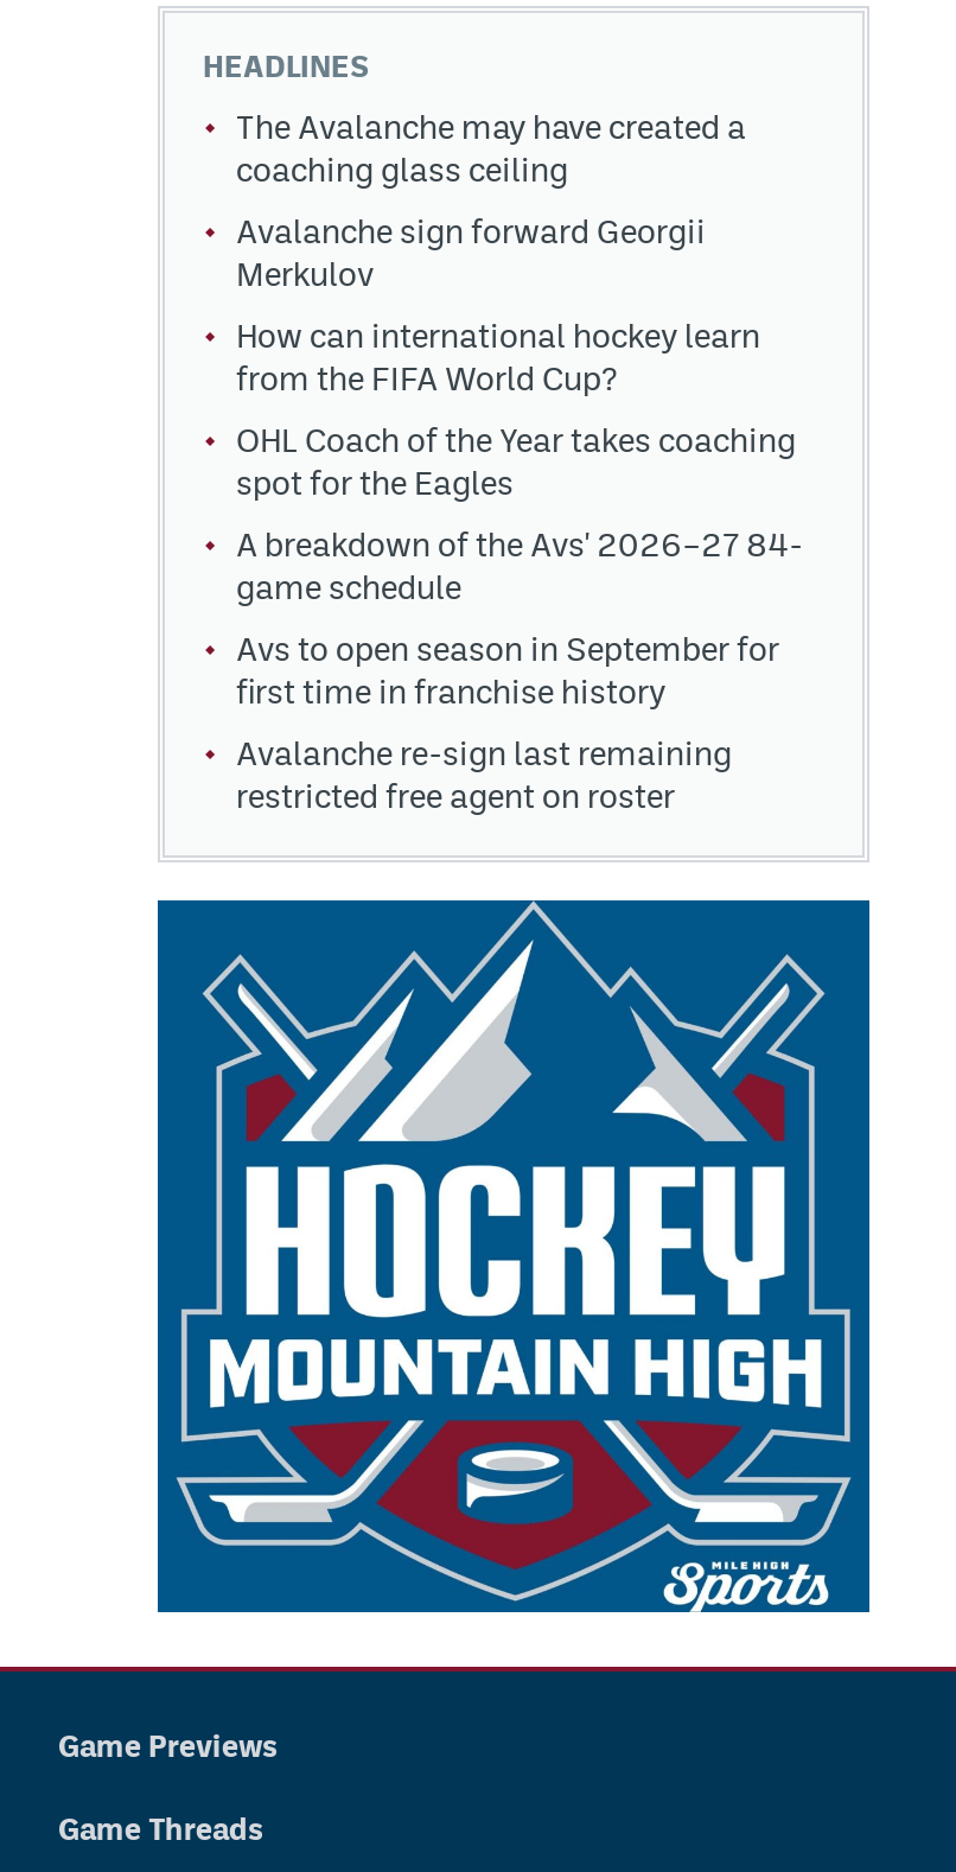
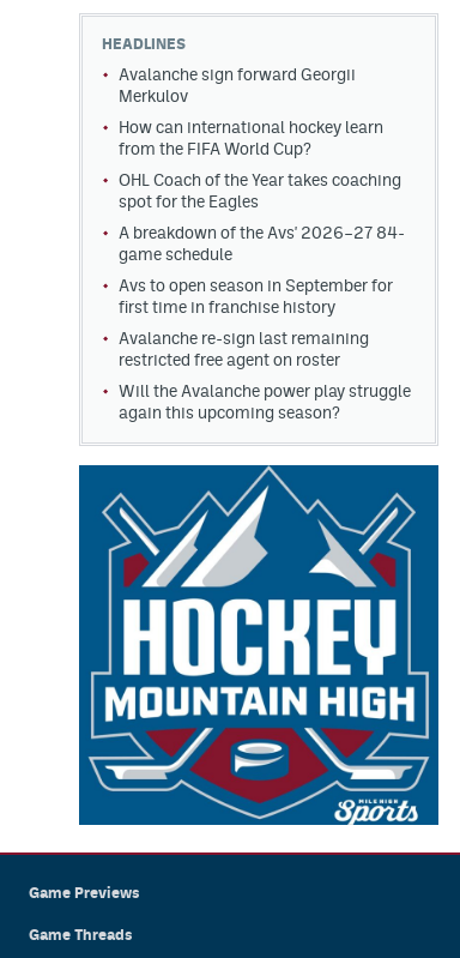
- The Avalanche may have created a
- coaching glass ceiling

moved up: Avalanche sign forward Georgii | Merkulov | How can international hockey learn | ... | Avalanche re-sign last remaining | restricted free agent on roster

+ Will the Avalanche power play struggle
+ again this upcoming season?
